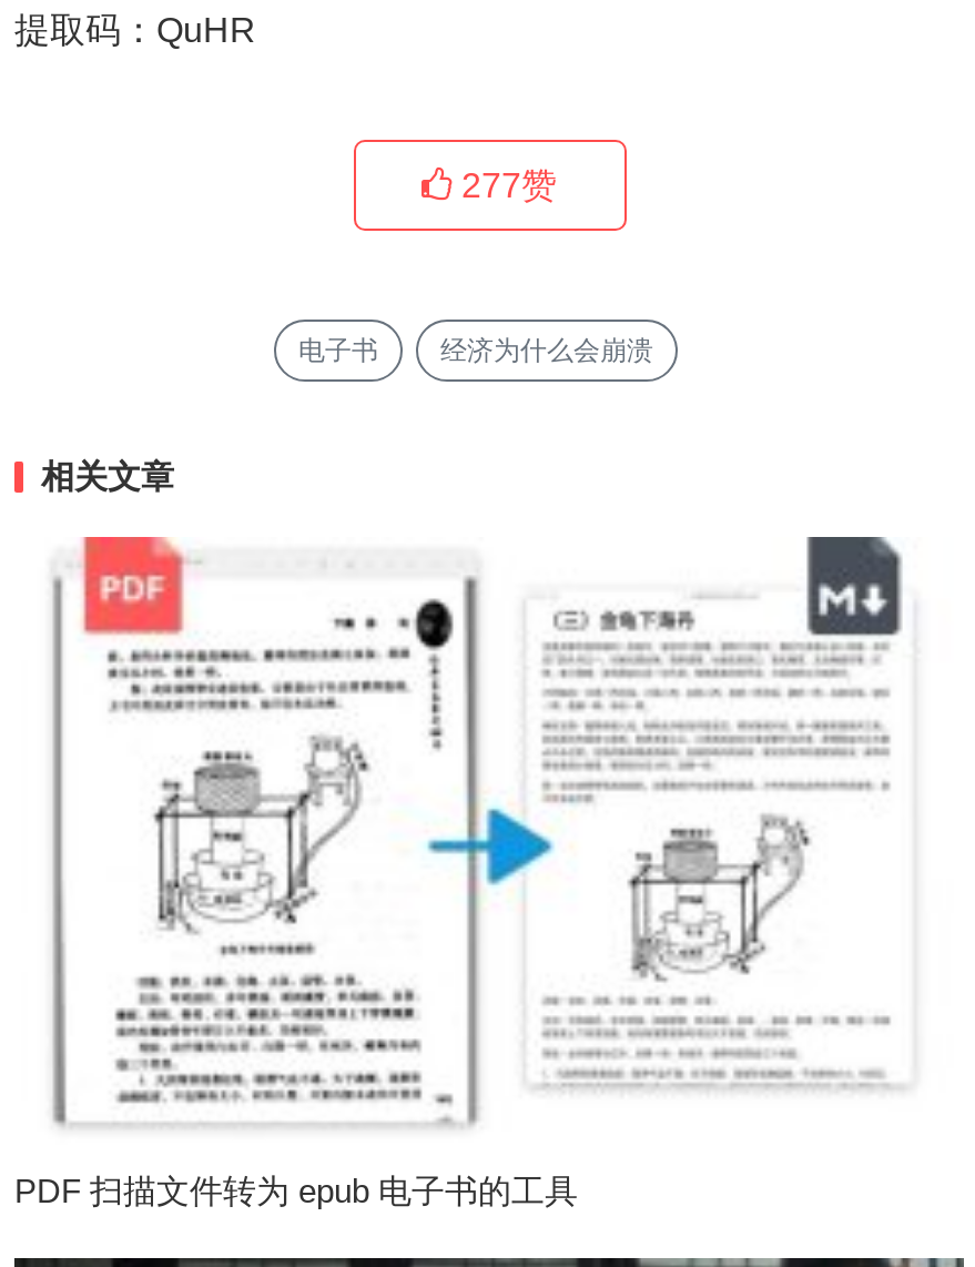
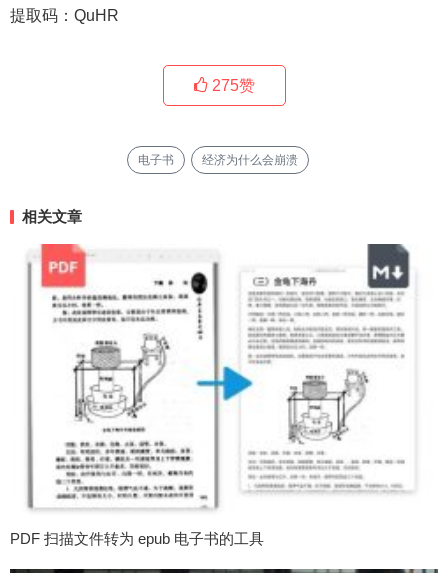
- 277赞
+ 275赞
